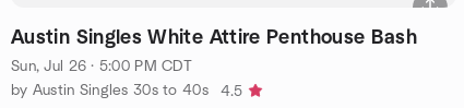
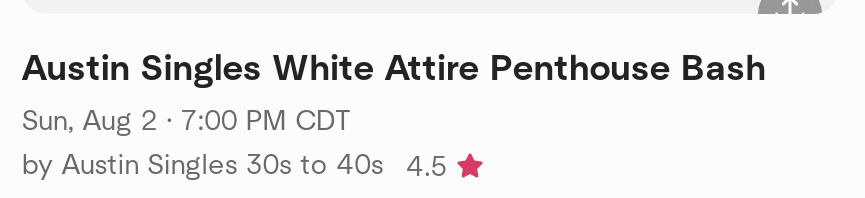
- Sun, Jul 26 · 5:00 PM CDT
+ Sun, Aug 2 · 7:00 PM CDT
